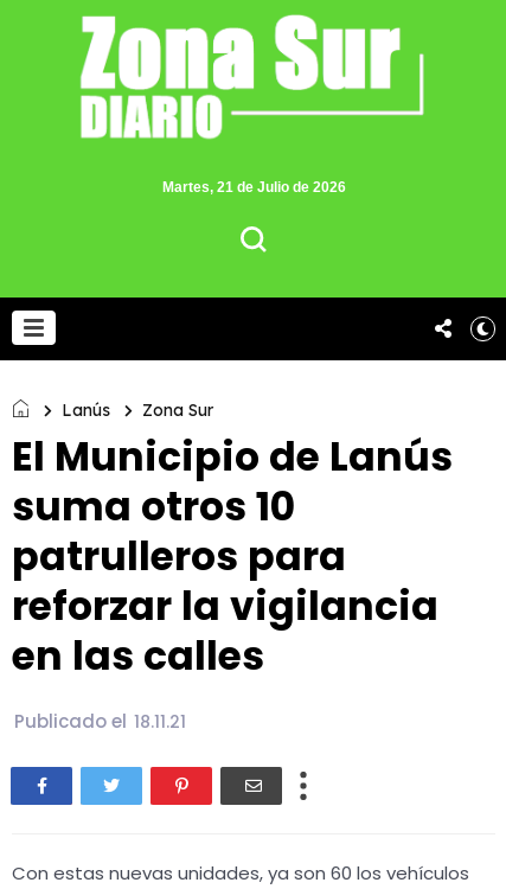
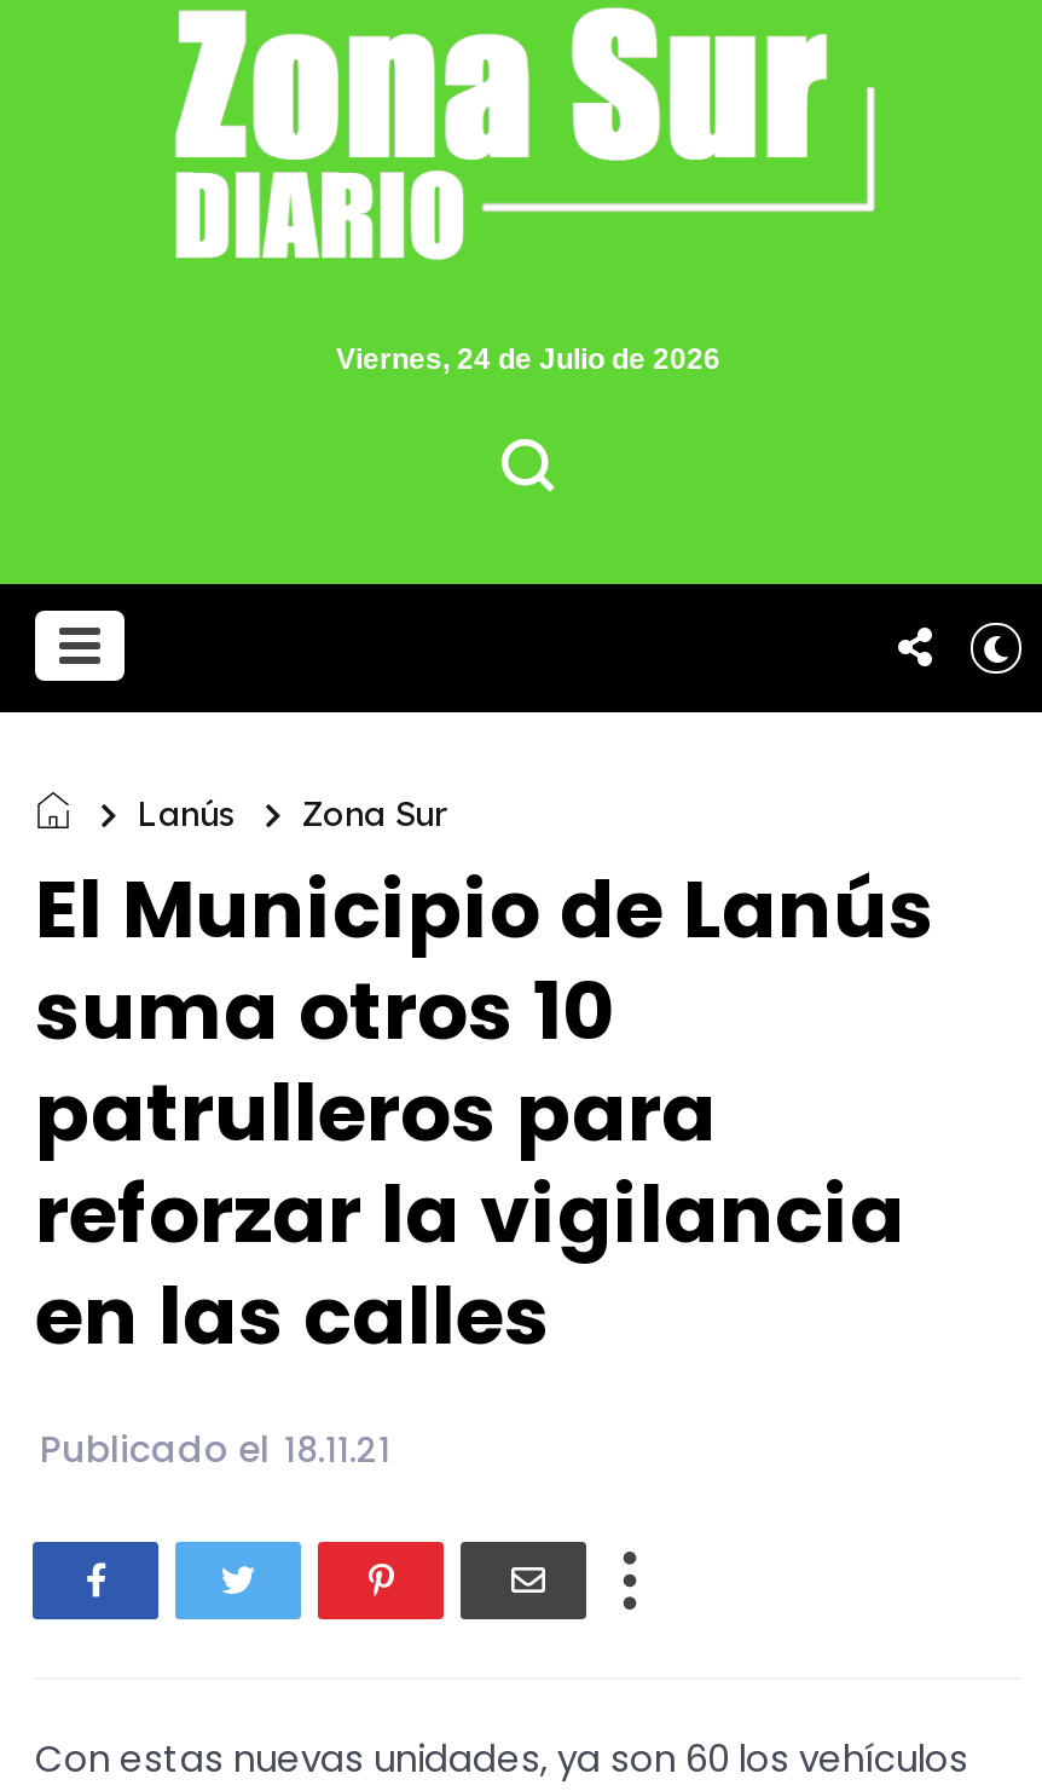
- Martes, 21 de Julio de 2026
+ Viernes, 24 de Julio de 2026
